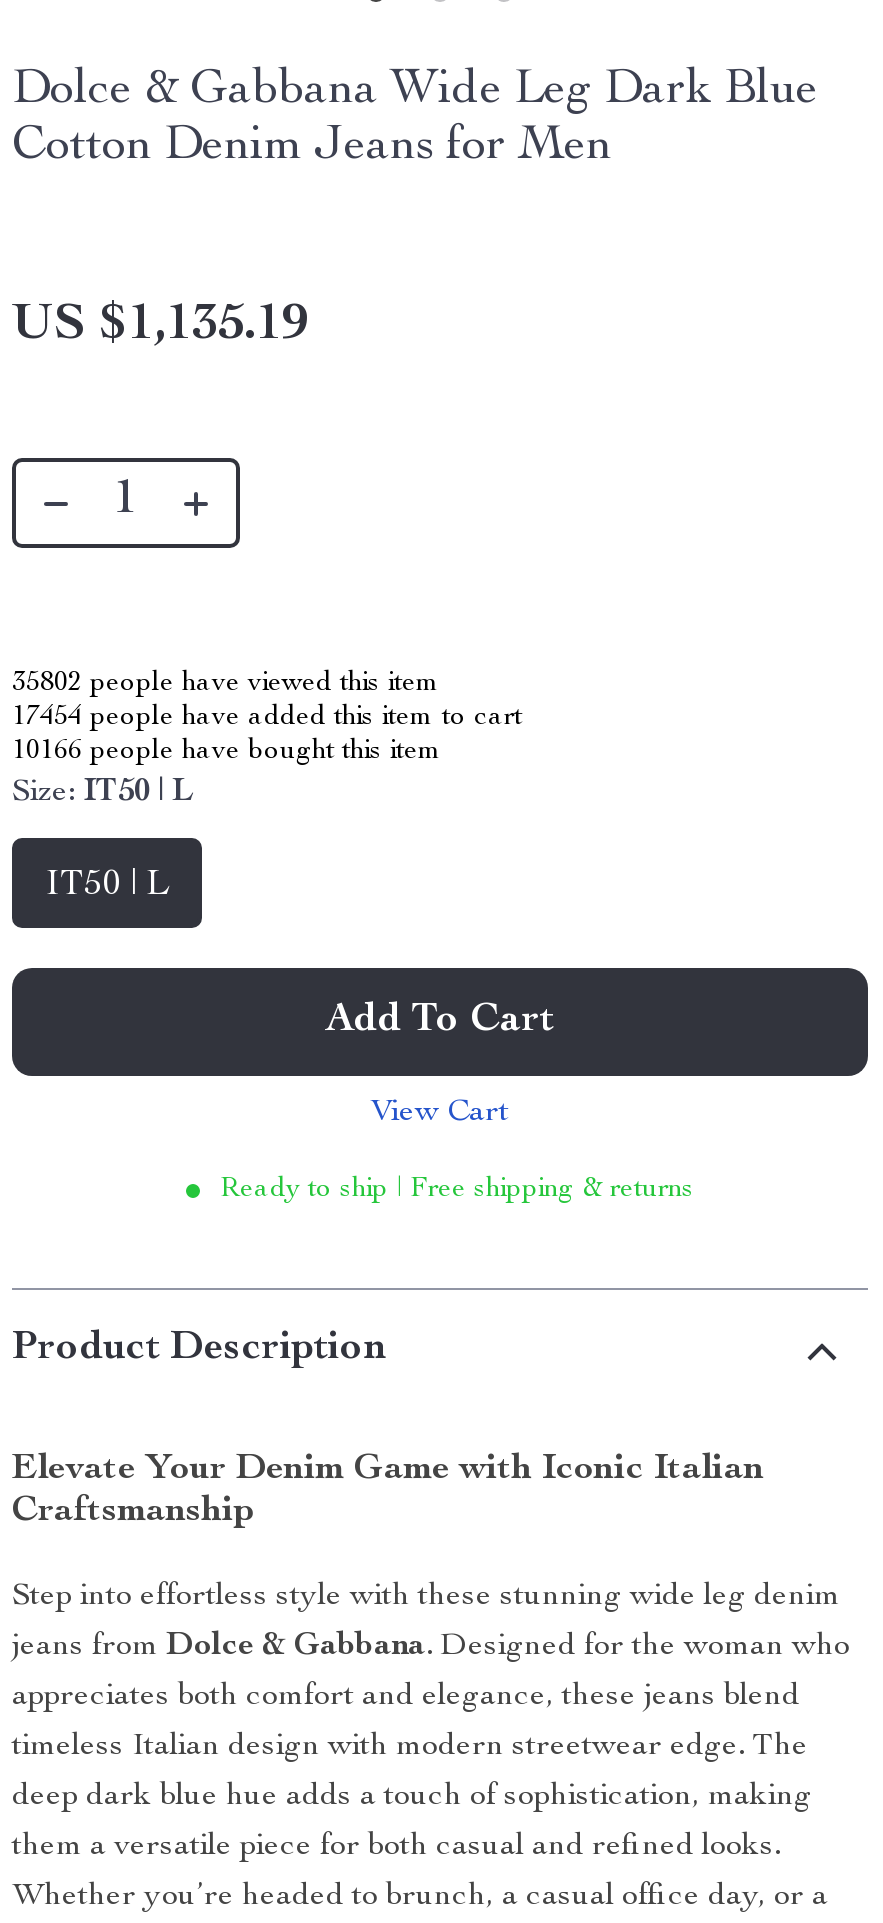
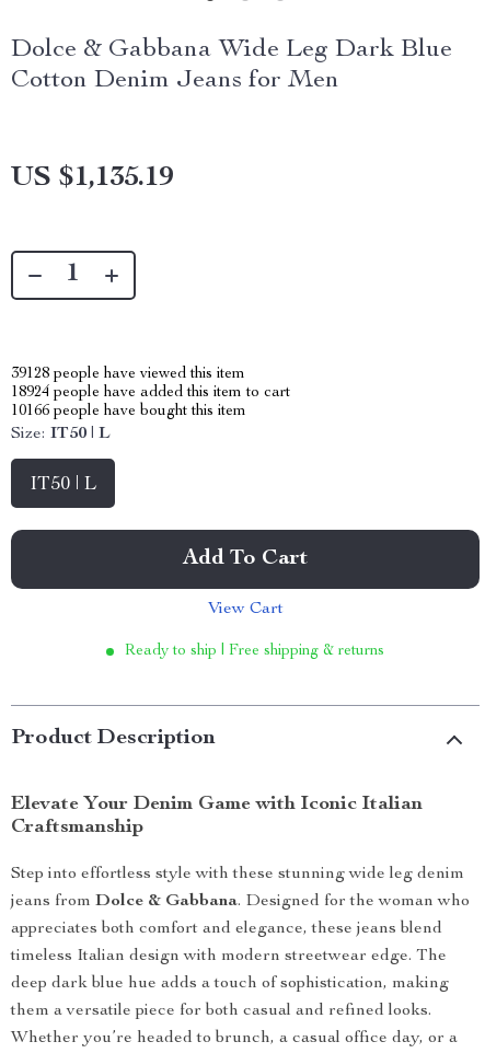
- 35802 people have viewed this item
+ 39128 people have viewed this item

- 17454 people have added this item to cart
+ 18924 people have added this item to cart
